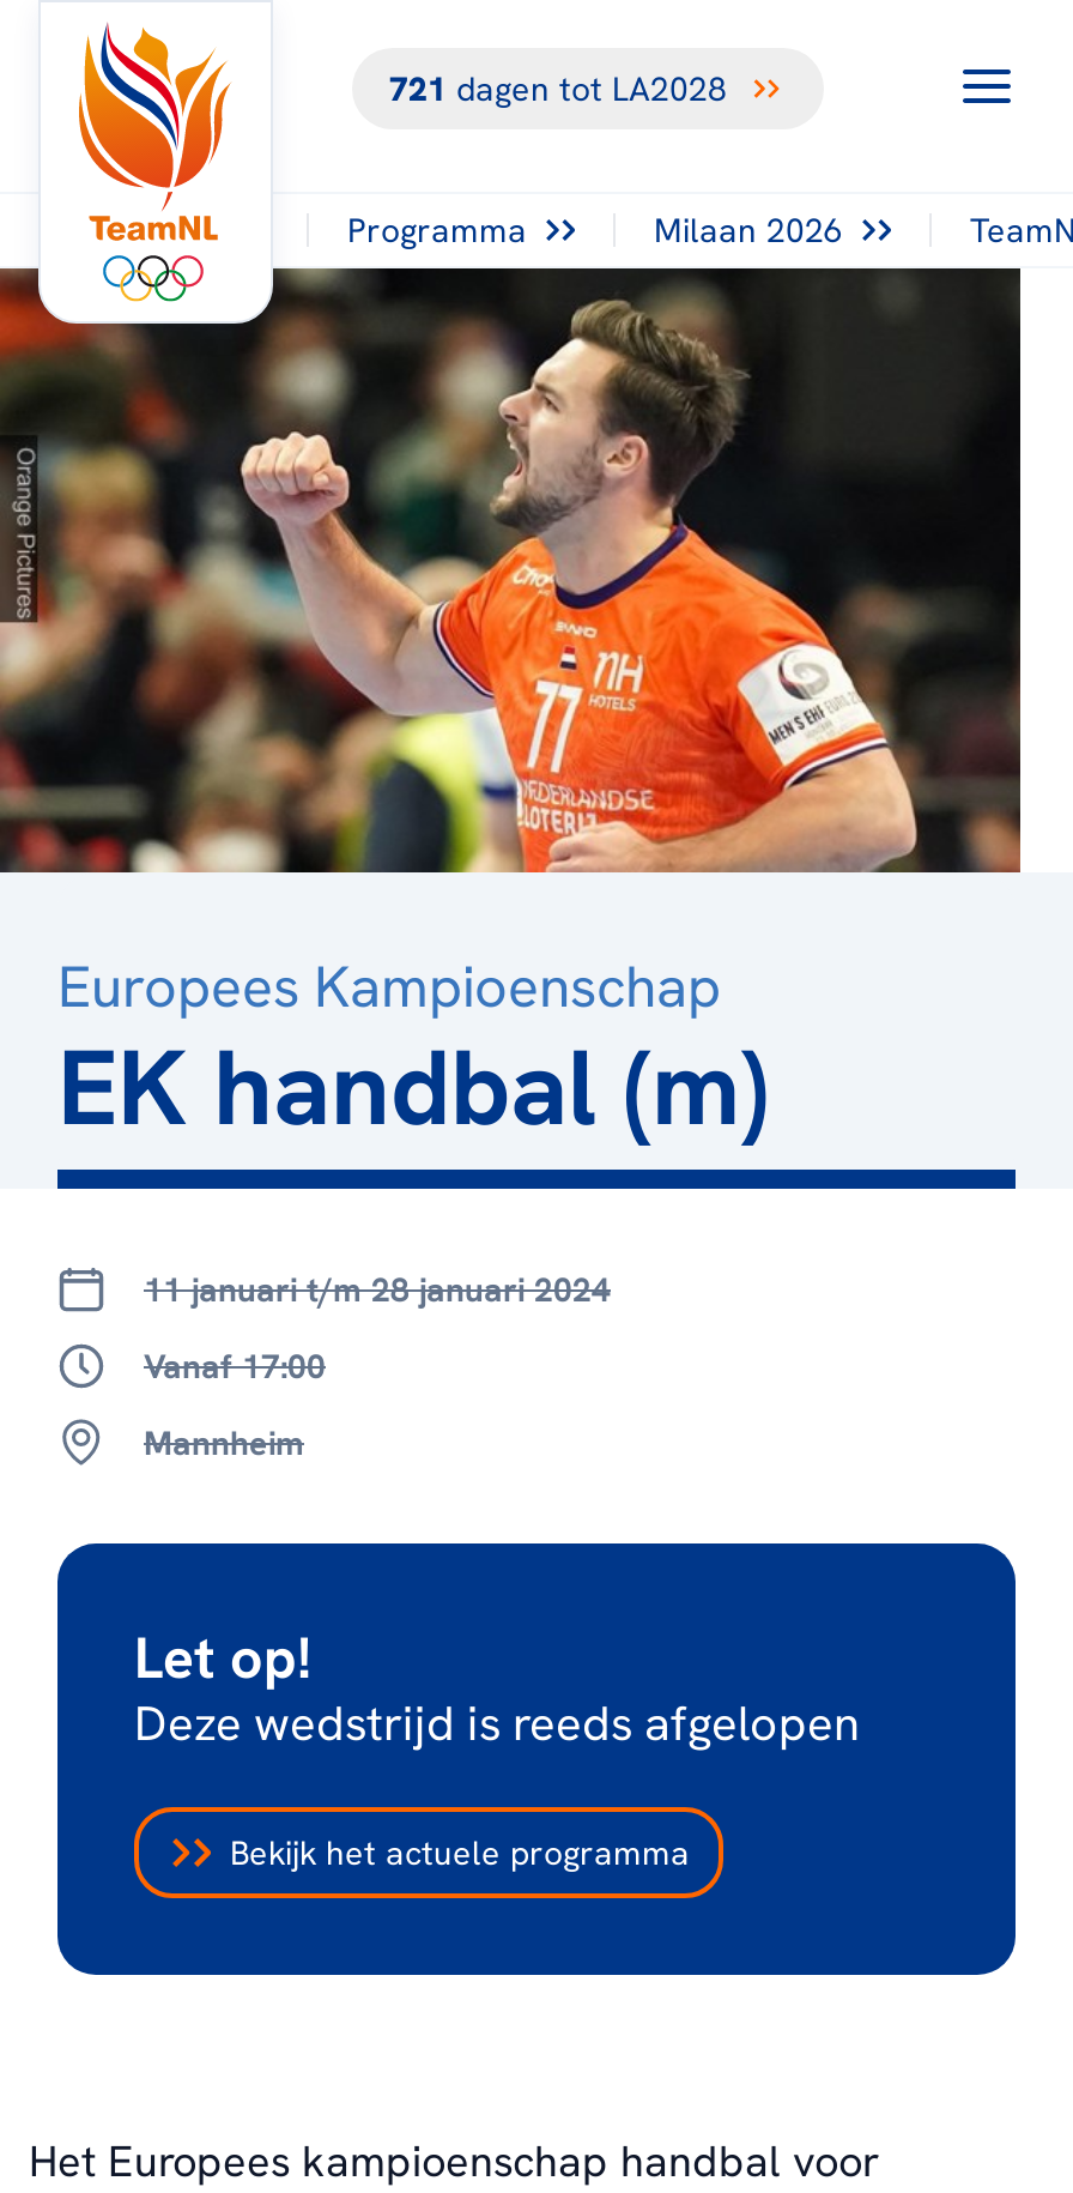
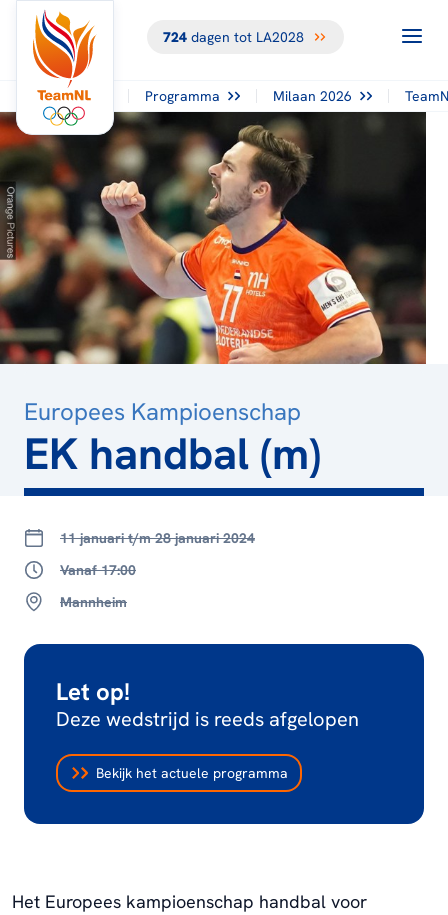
- 721 dagen tot LA2028
+ 724 dagen tot LA2028
